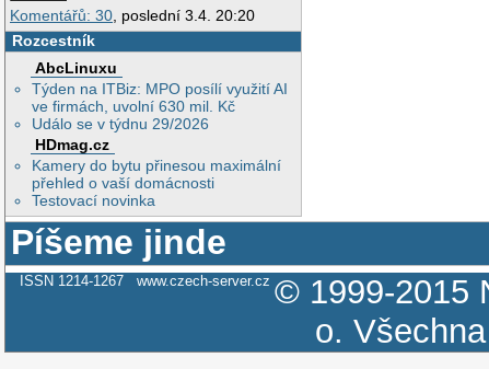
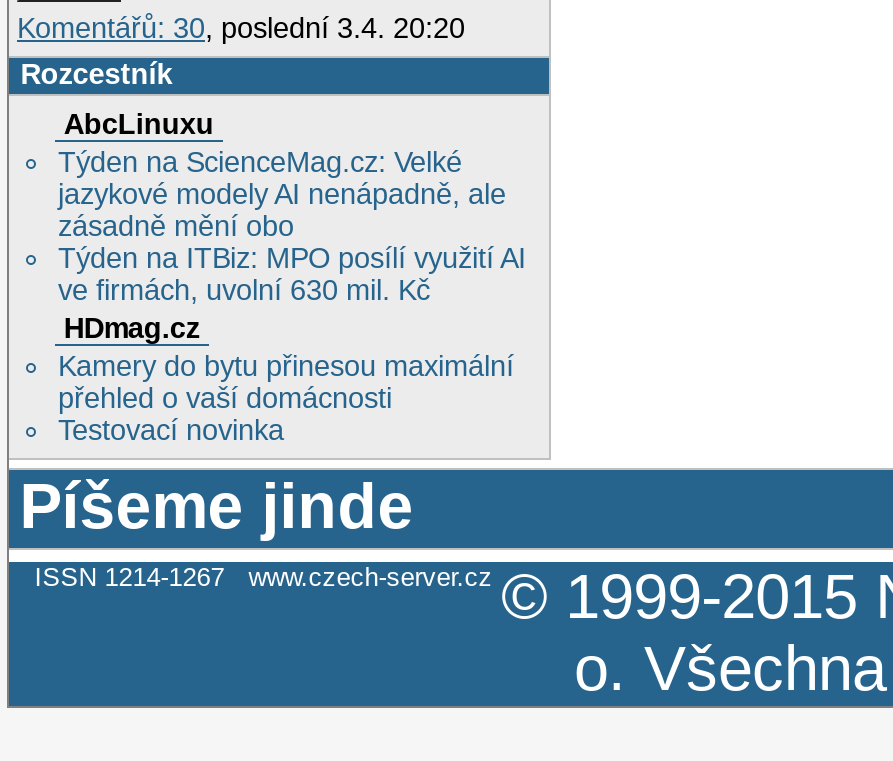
+ Týden na ScienceMag.cz: Velké
+ jazykové modely AI nenápadně, ale
+ zásadně mění obo

moved down: Týden na ITBiz: MPO posílí využití AI | ve firmách, uvolní 630 mil. Kč

- Událo se v týdnu 29/2026
